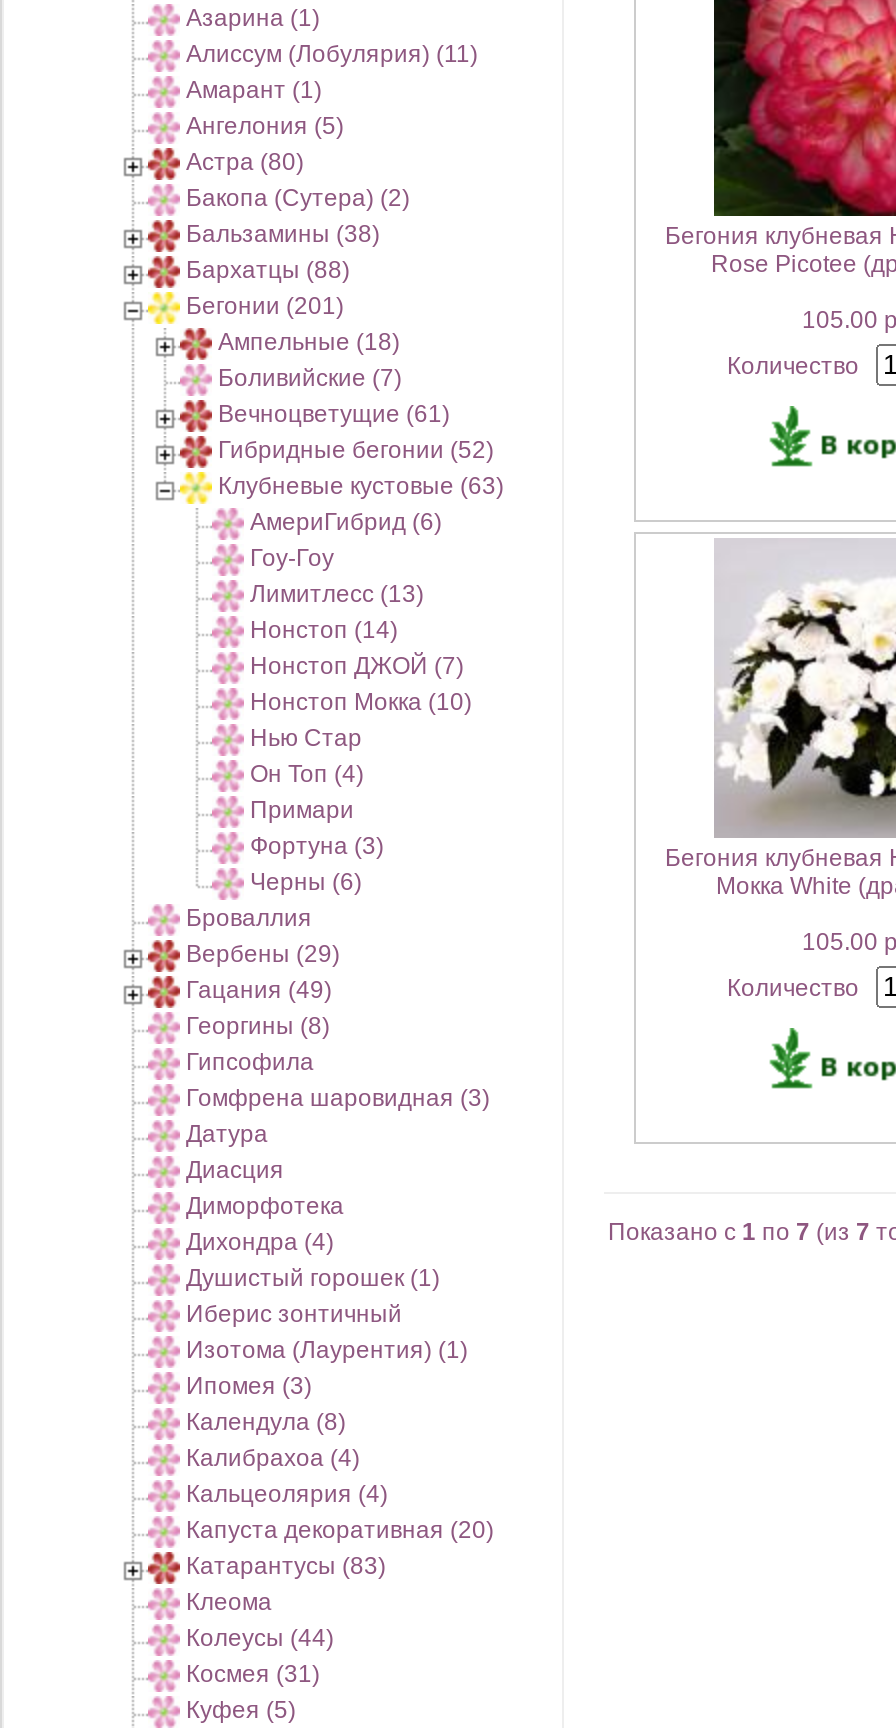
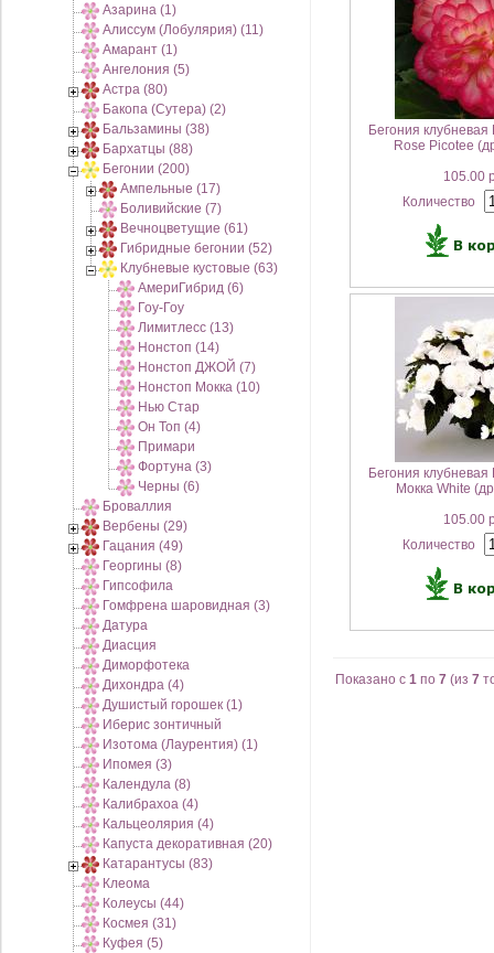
- Бегонии (201)
+ Бегонии (200)

- Ампельные (18)
+ Ампельные (17)
